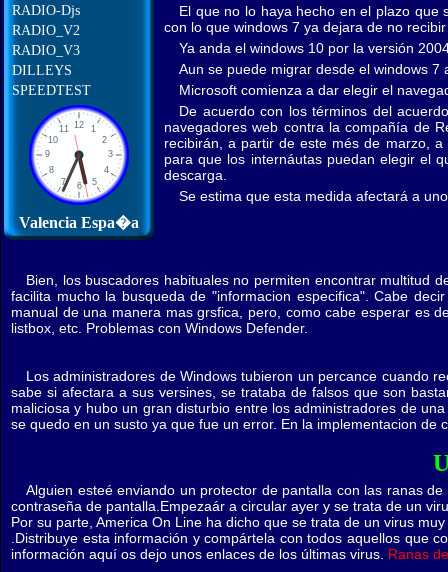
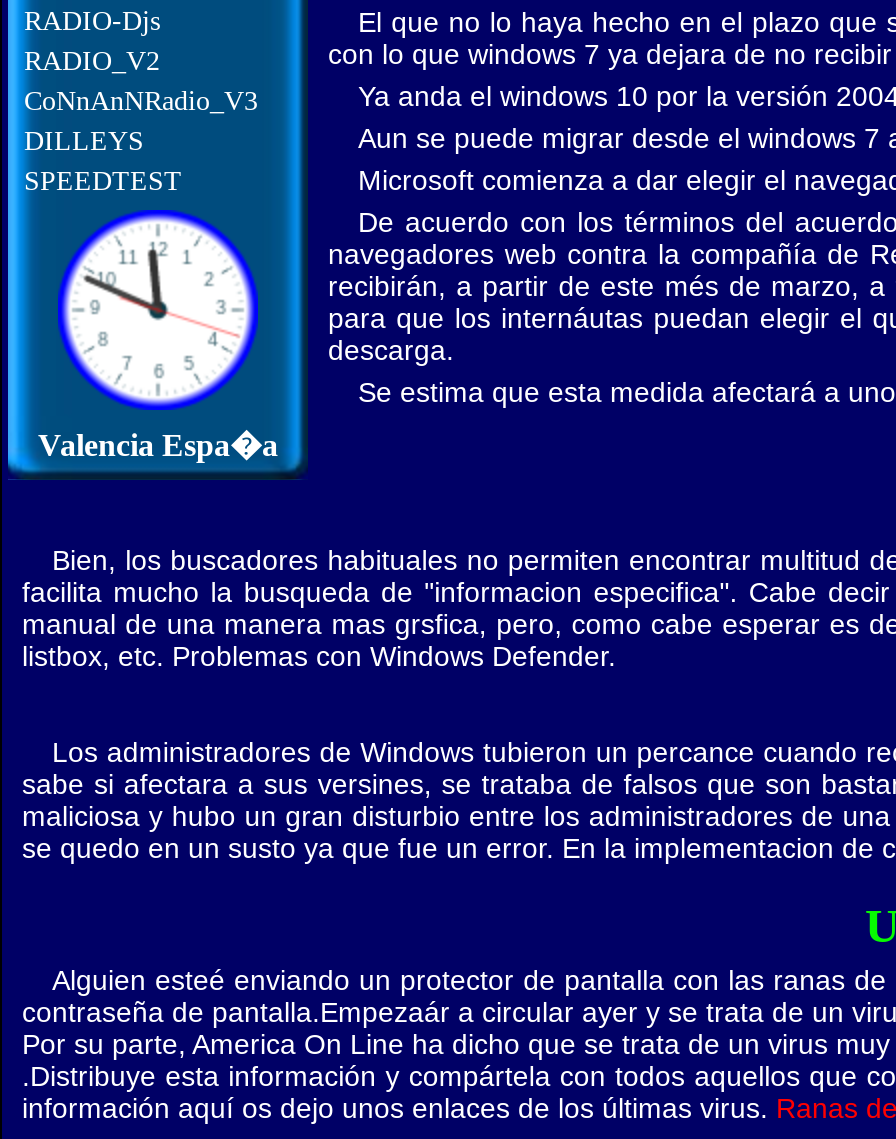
- RADIO_V3
+ CoNnAnNRadio_V3

- [image]
+ [image]
